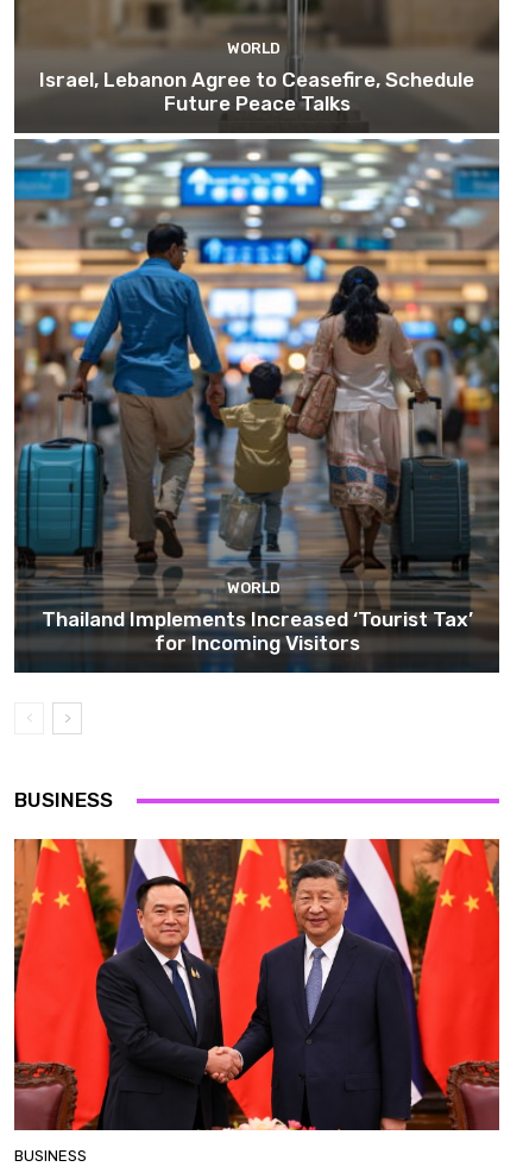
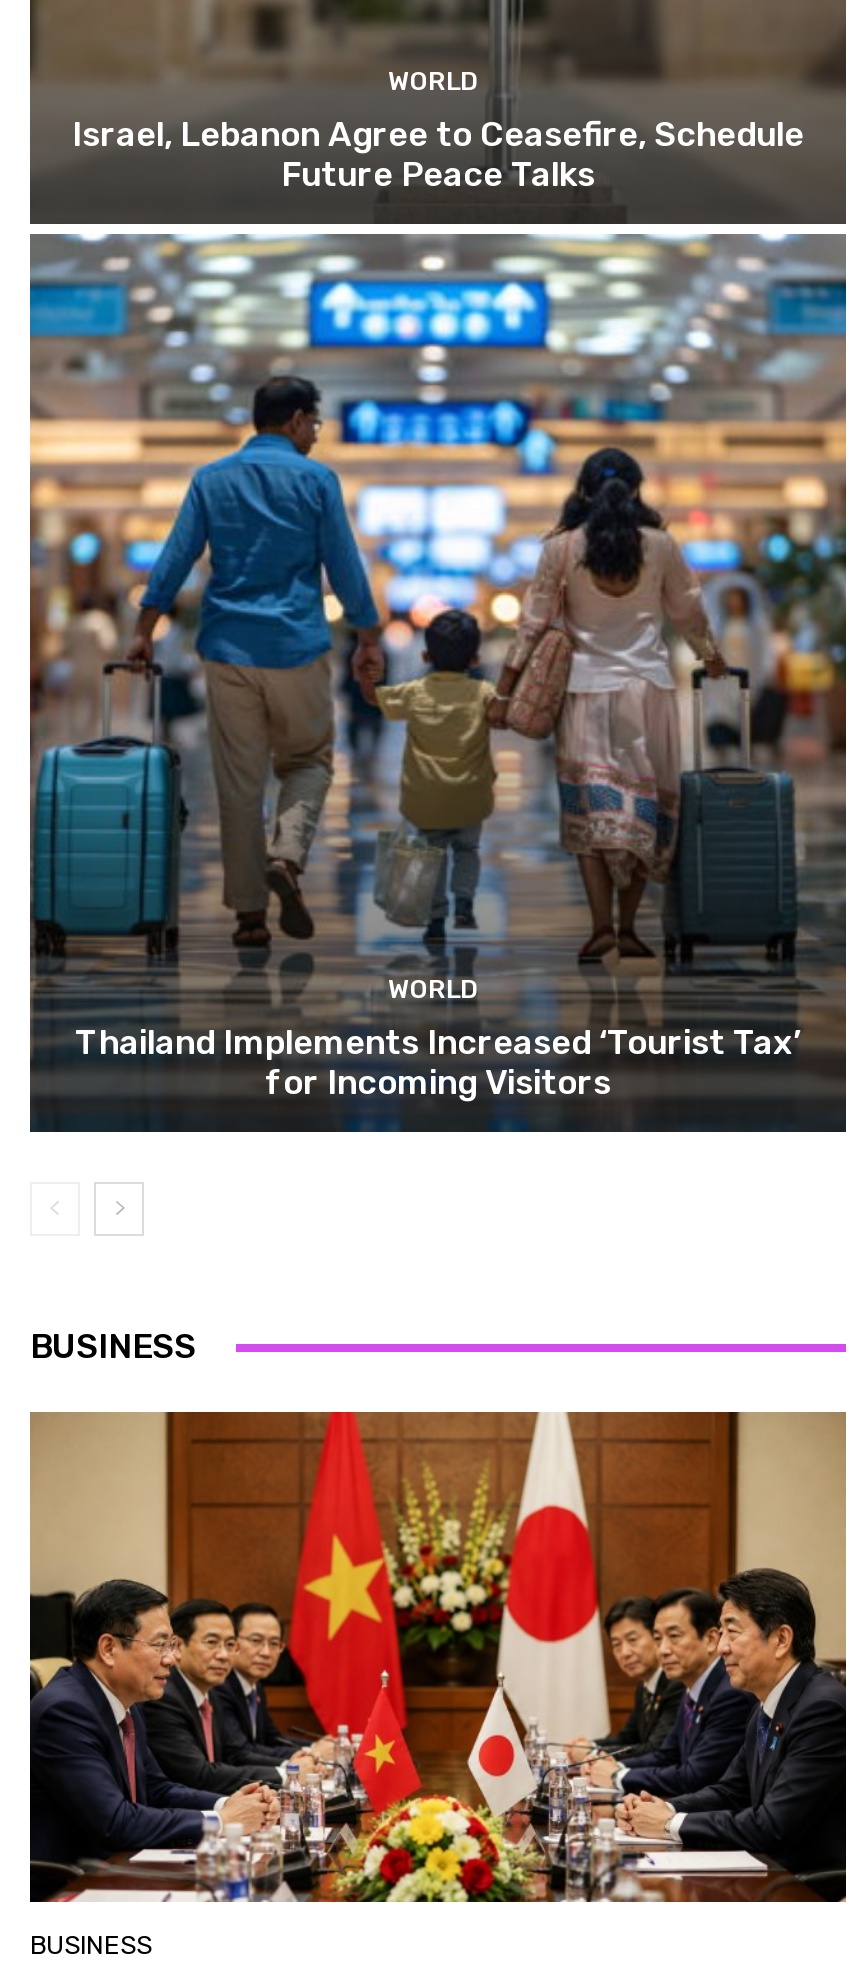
- [image]
+ [image]
